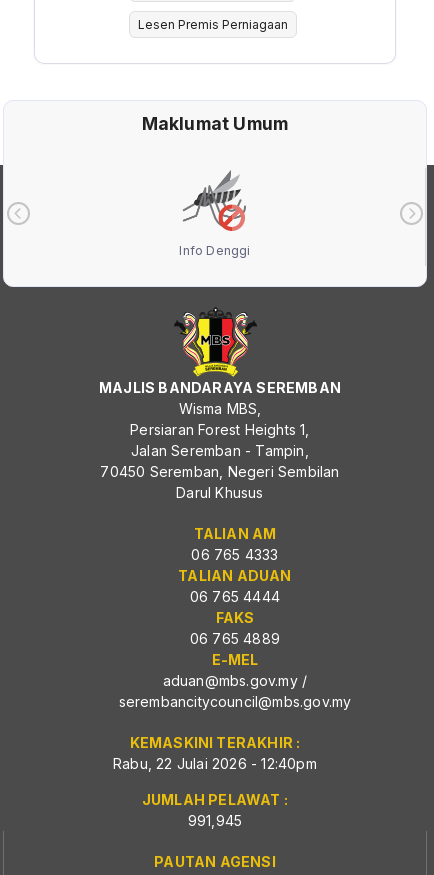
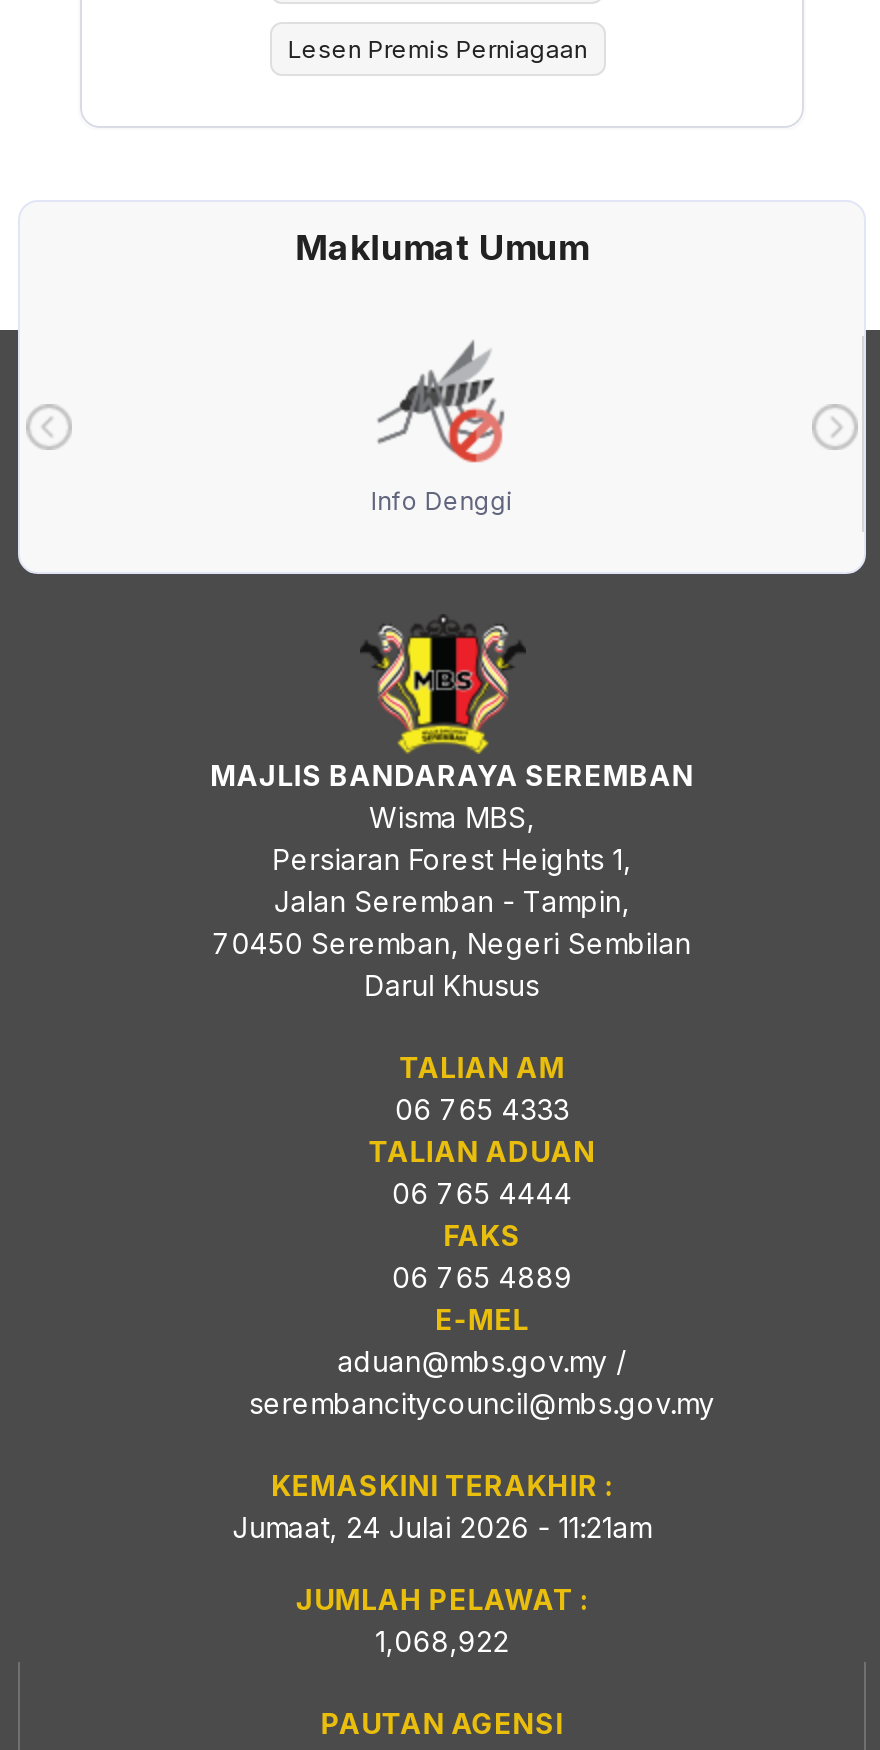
- Rabu, 22 Julai 2026 - 12:40pm
+ Jumaat, 24 Julai 2026 - 11:21am

- 991,945
+ 1,068,922
